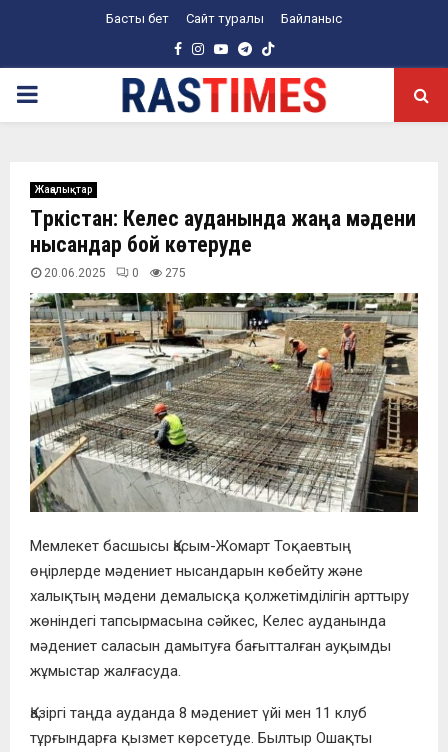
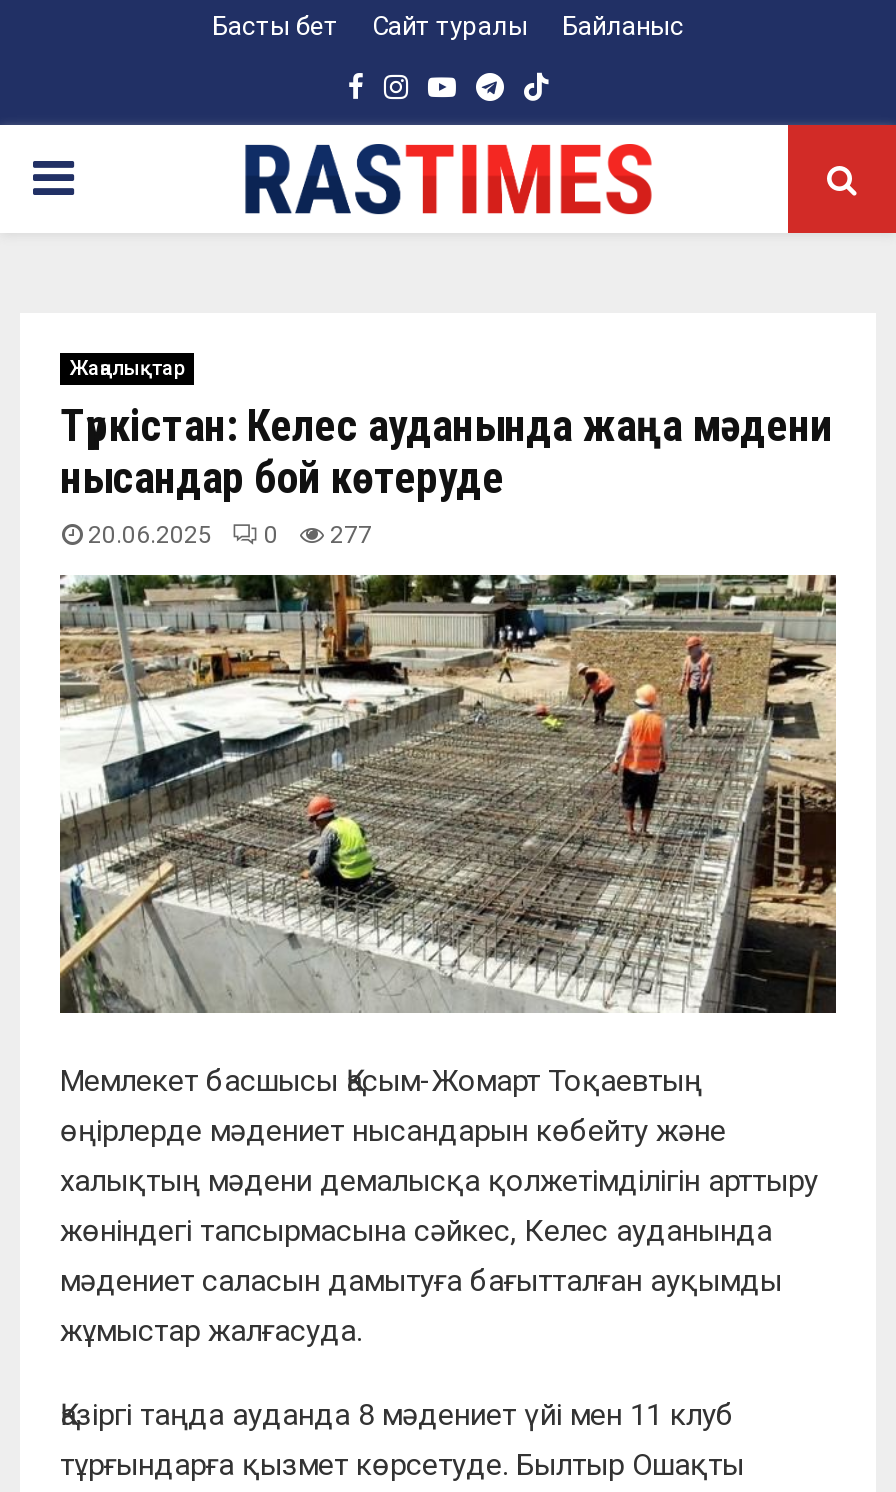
- 20.06.2025 0 275
+ 20.06.2025 0 277
